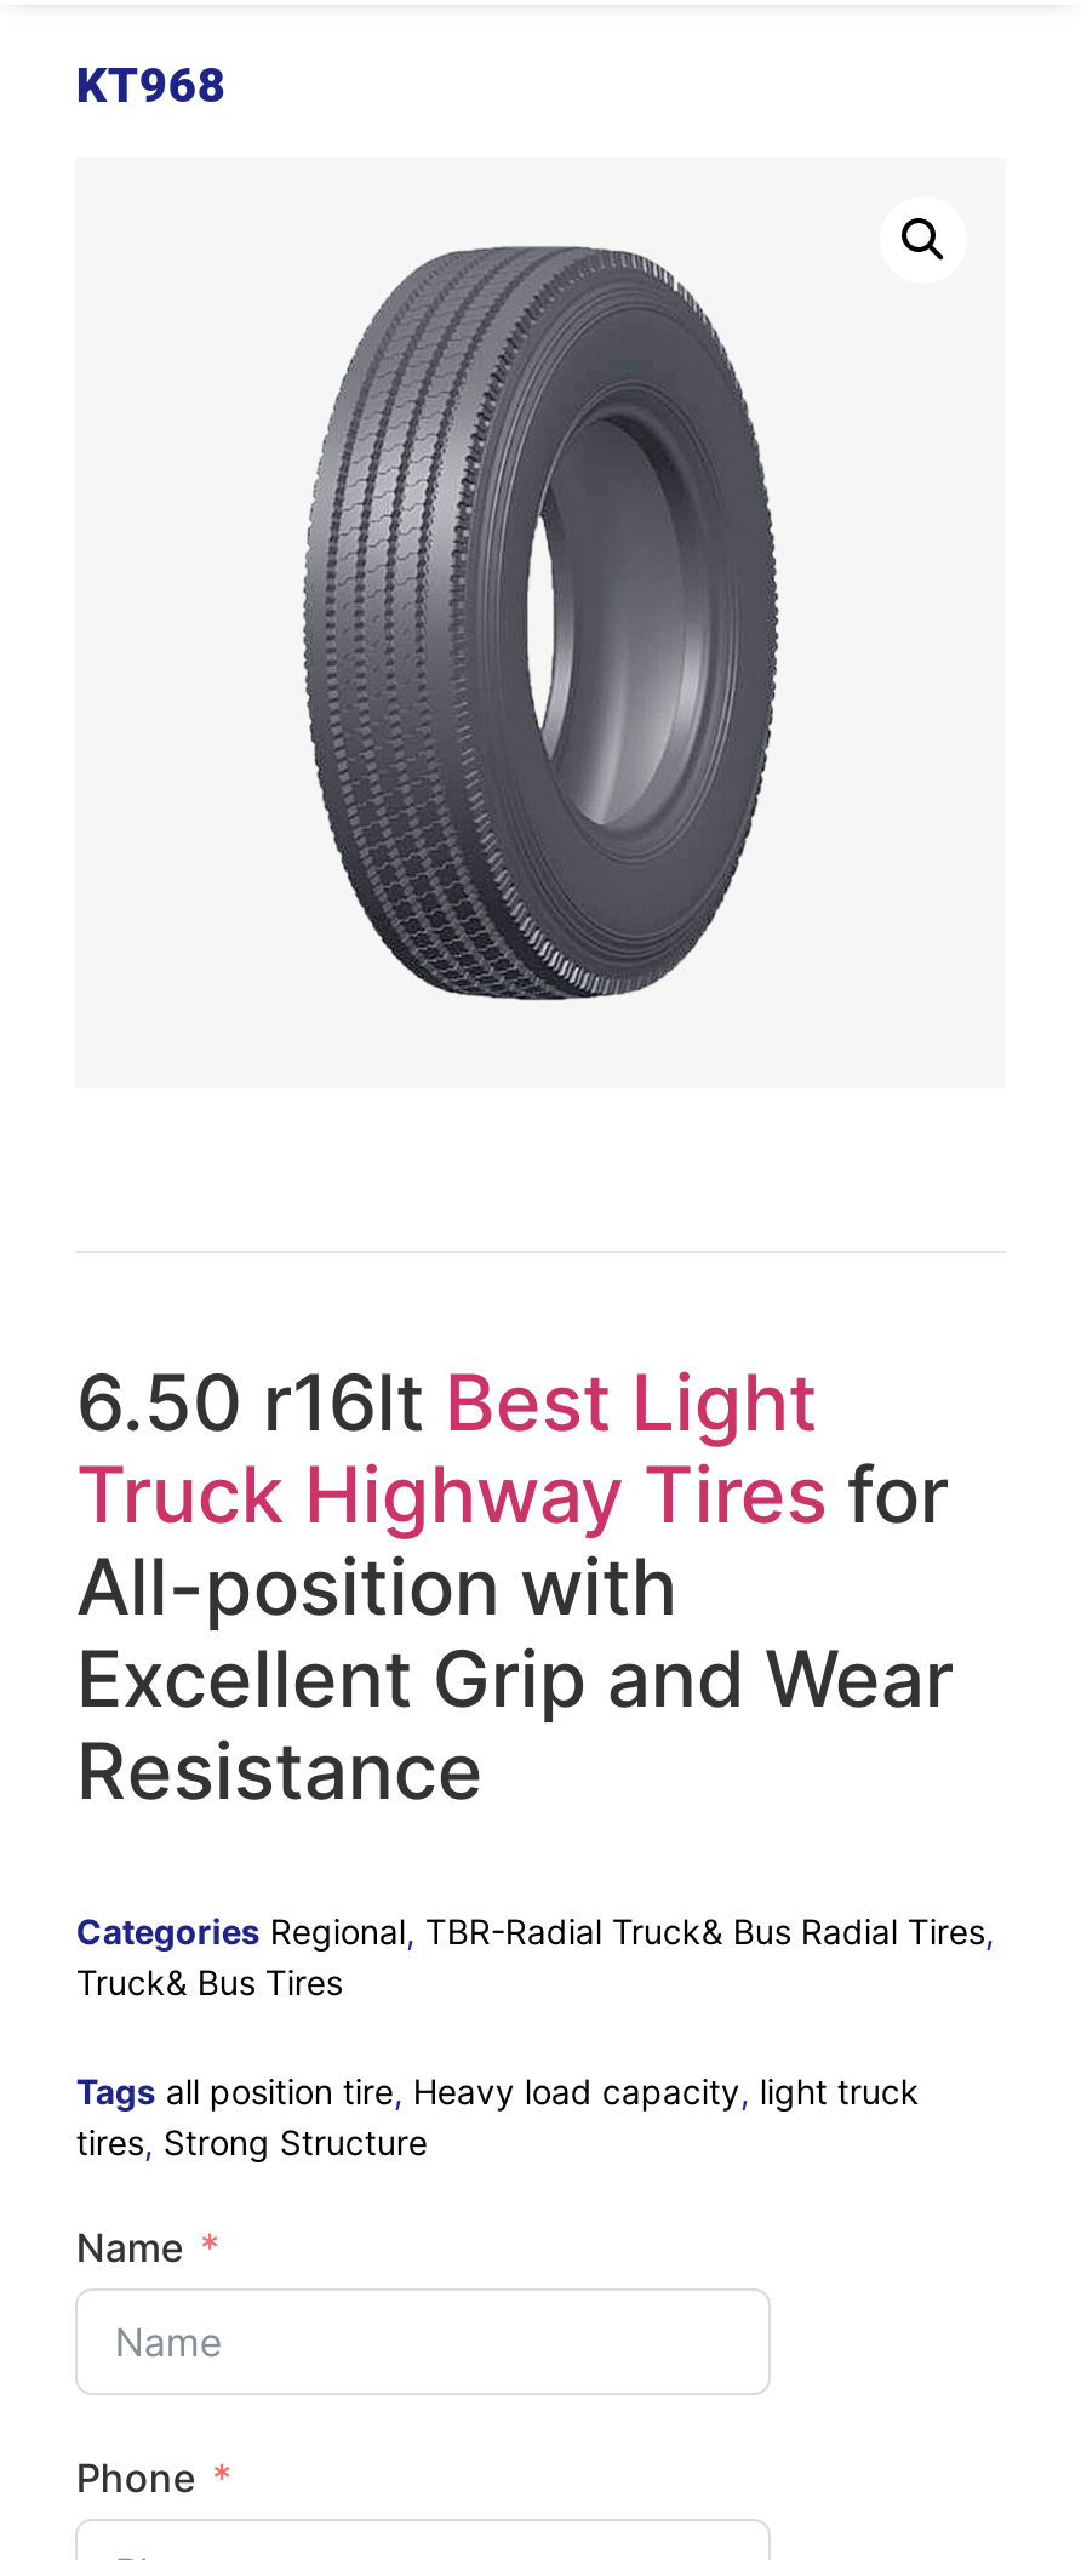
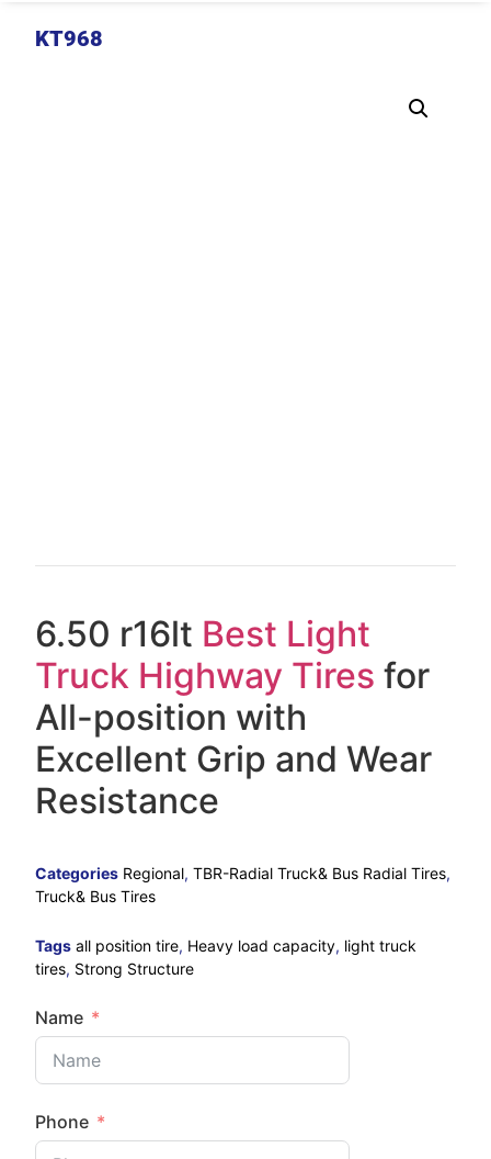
- [image]
